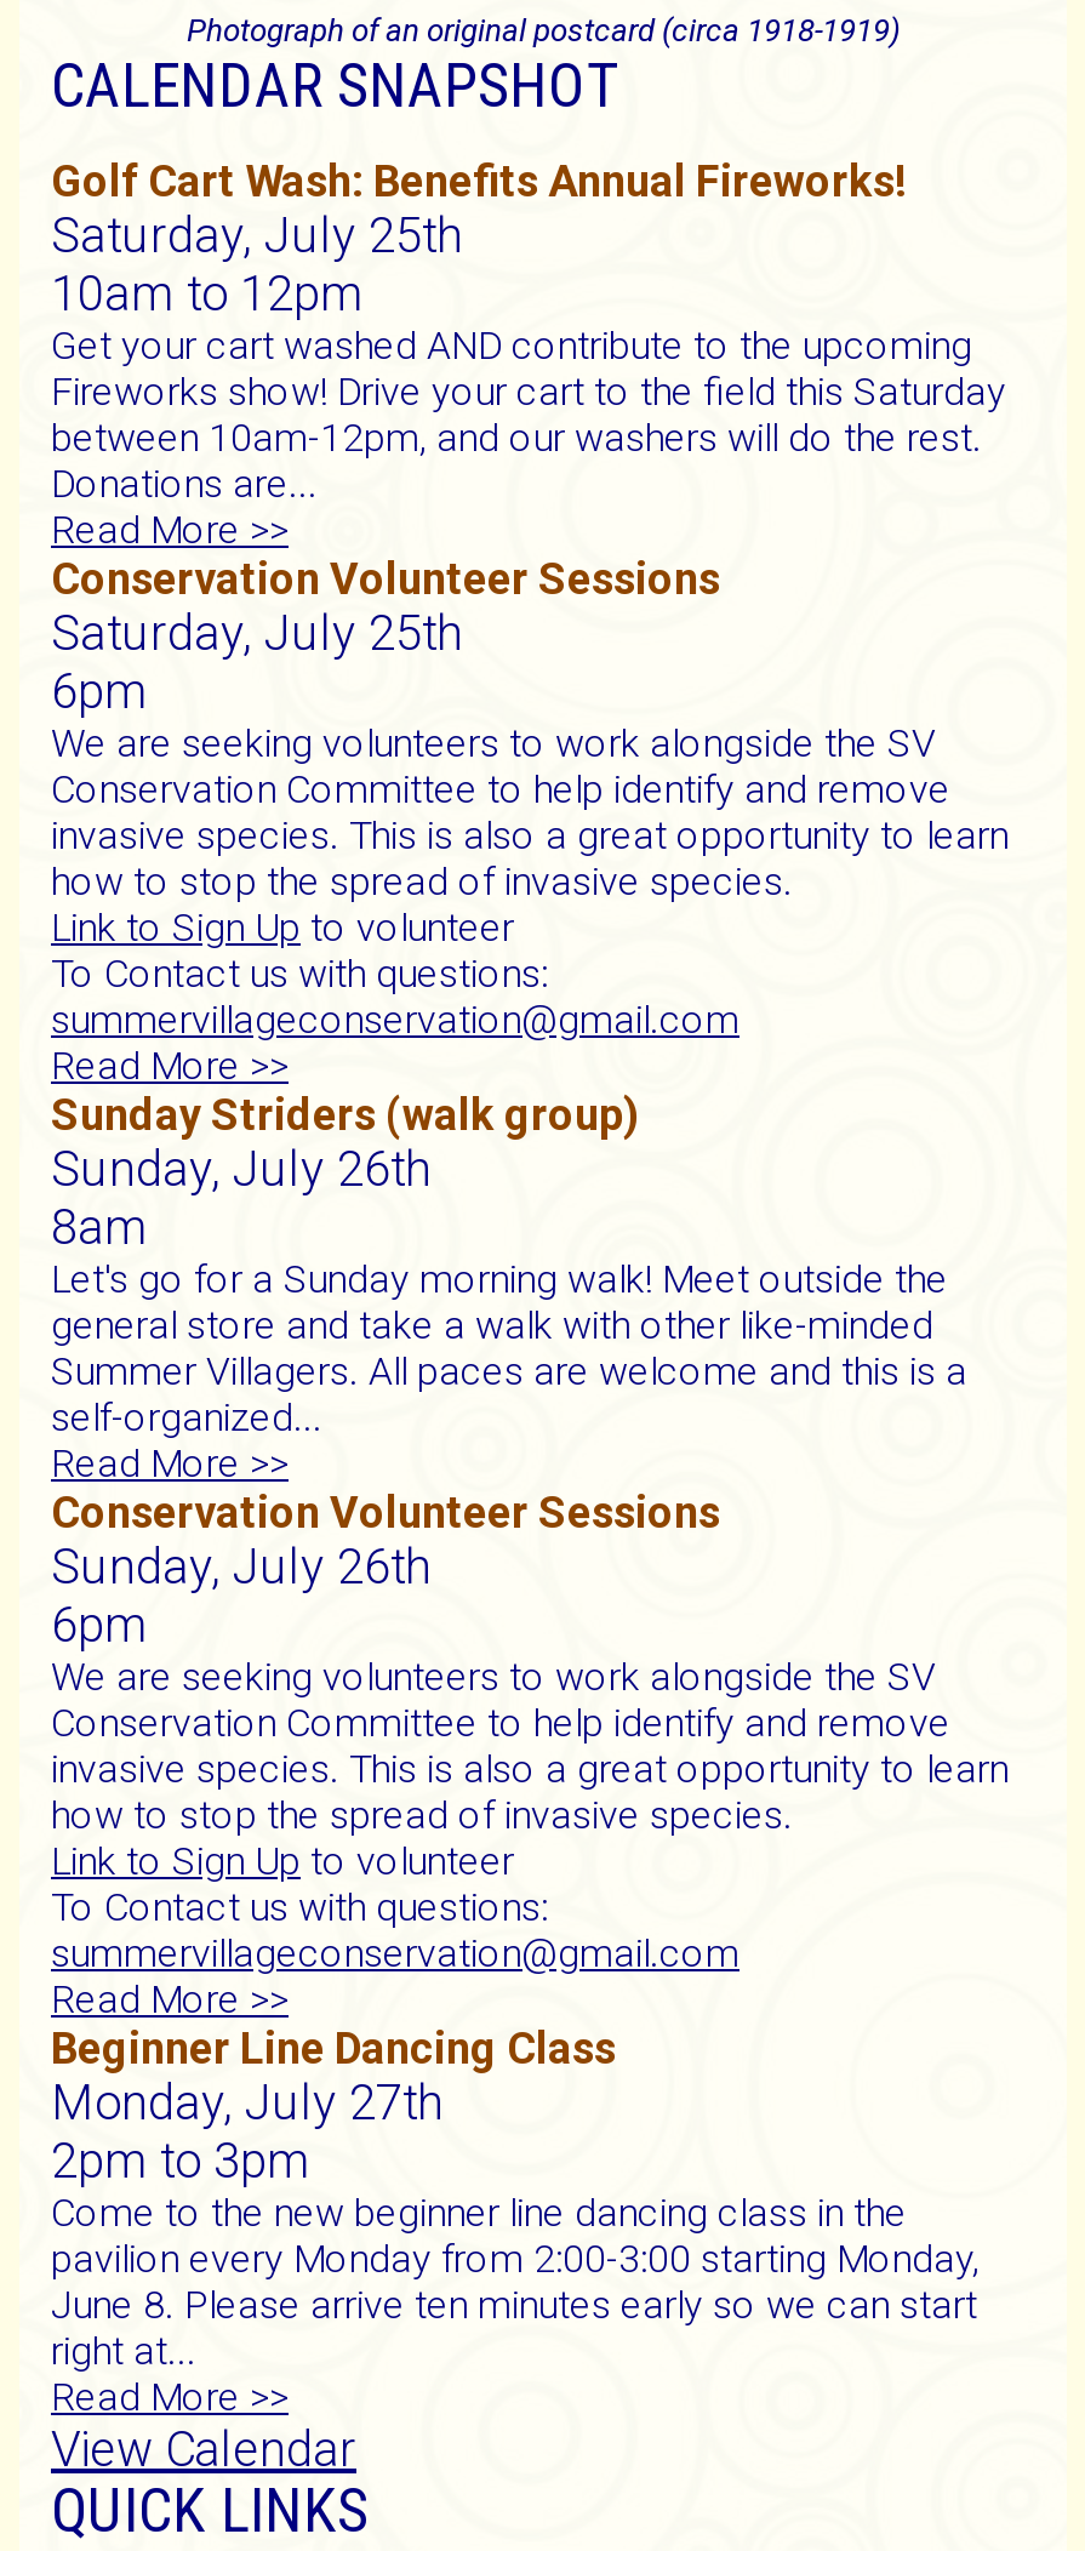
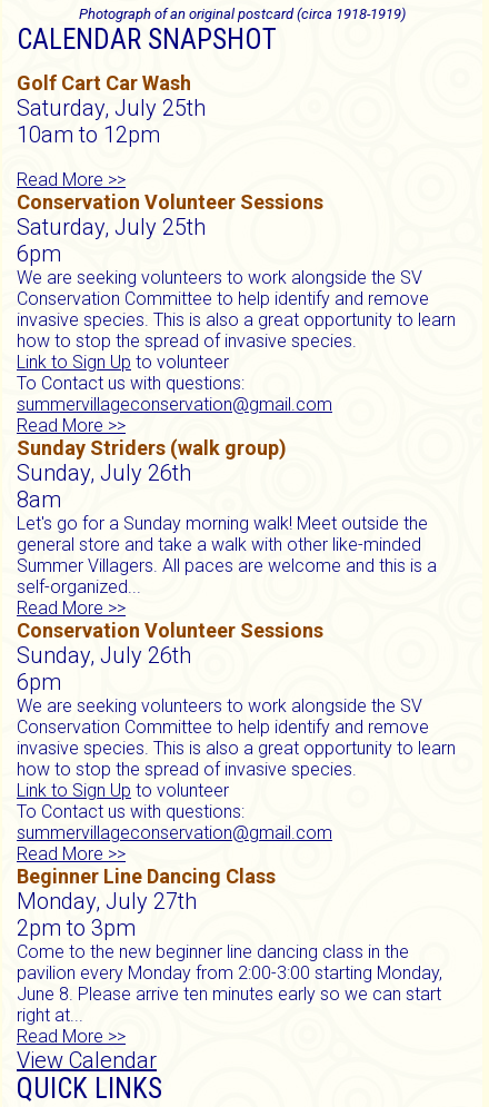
- Golf Cart Wash: Benefits Annual Fireworks!
+ Golf Cart Car Wash

- Get your cart washed AND contribute to the upcoming
- Fireworks show! Drive your cart to the field this Saturday
- between 10am-12pm, and our washers will do the rest.
- Donations are...
